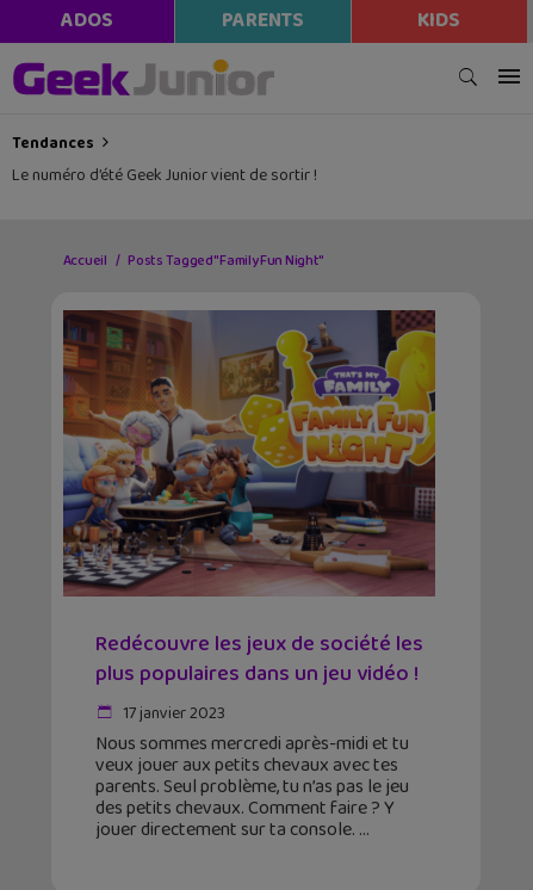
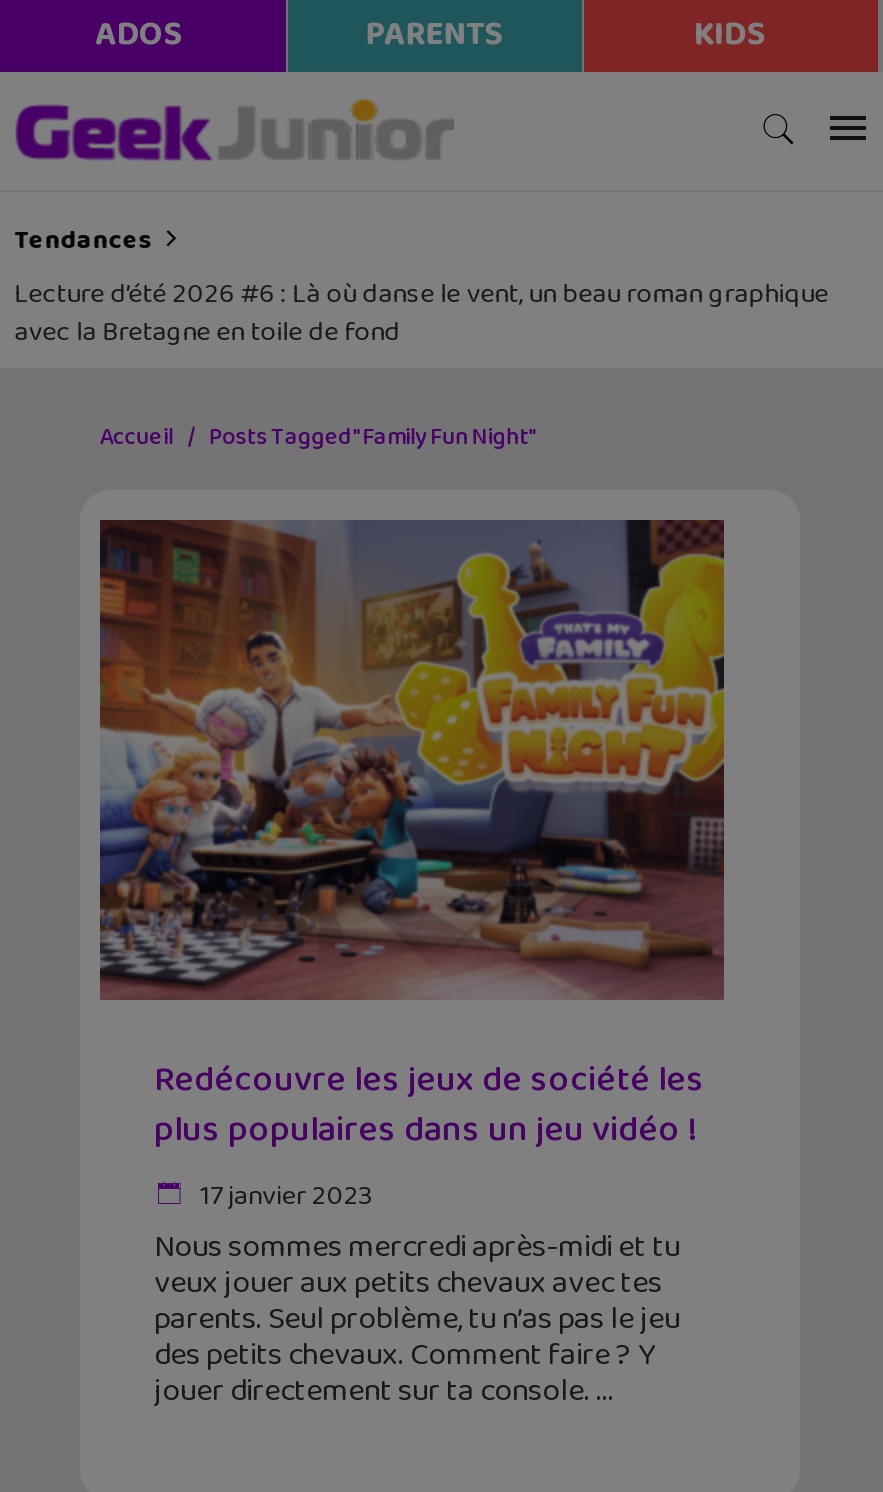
- Le numéro d’été Geek Junior vient de sortir !
+ Lecture d’été 2026 #6 : Là où danse le vent, un beau roman graphique
+ avec la Bretagne en toile de fond
